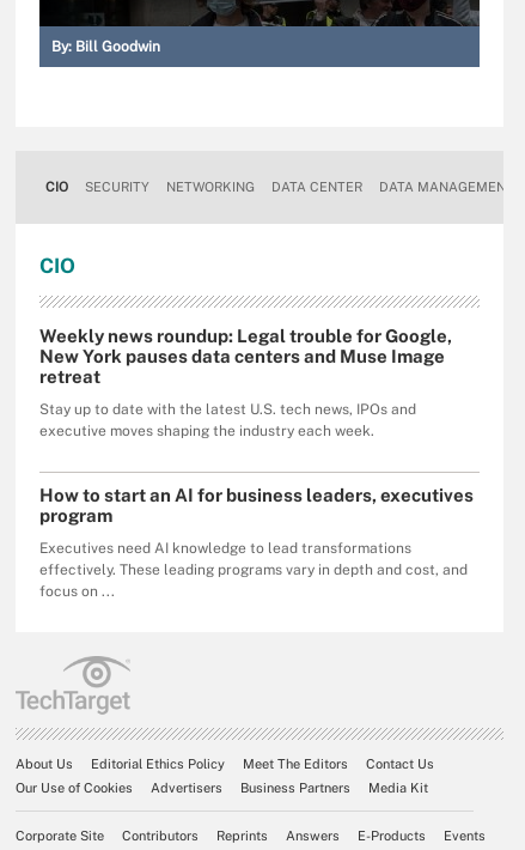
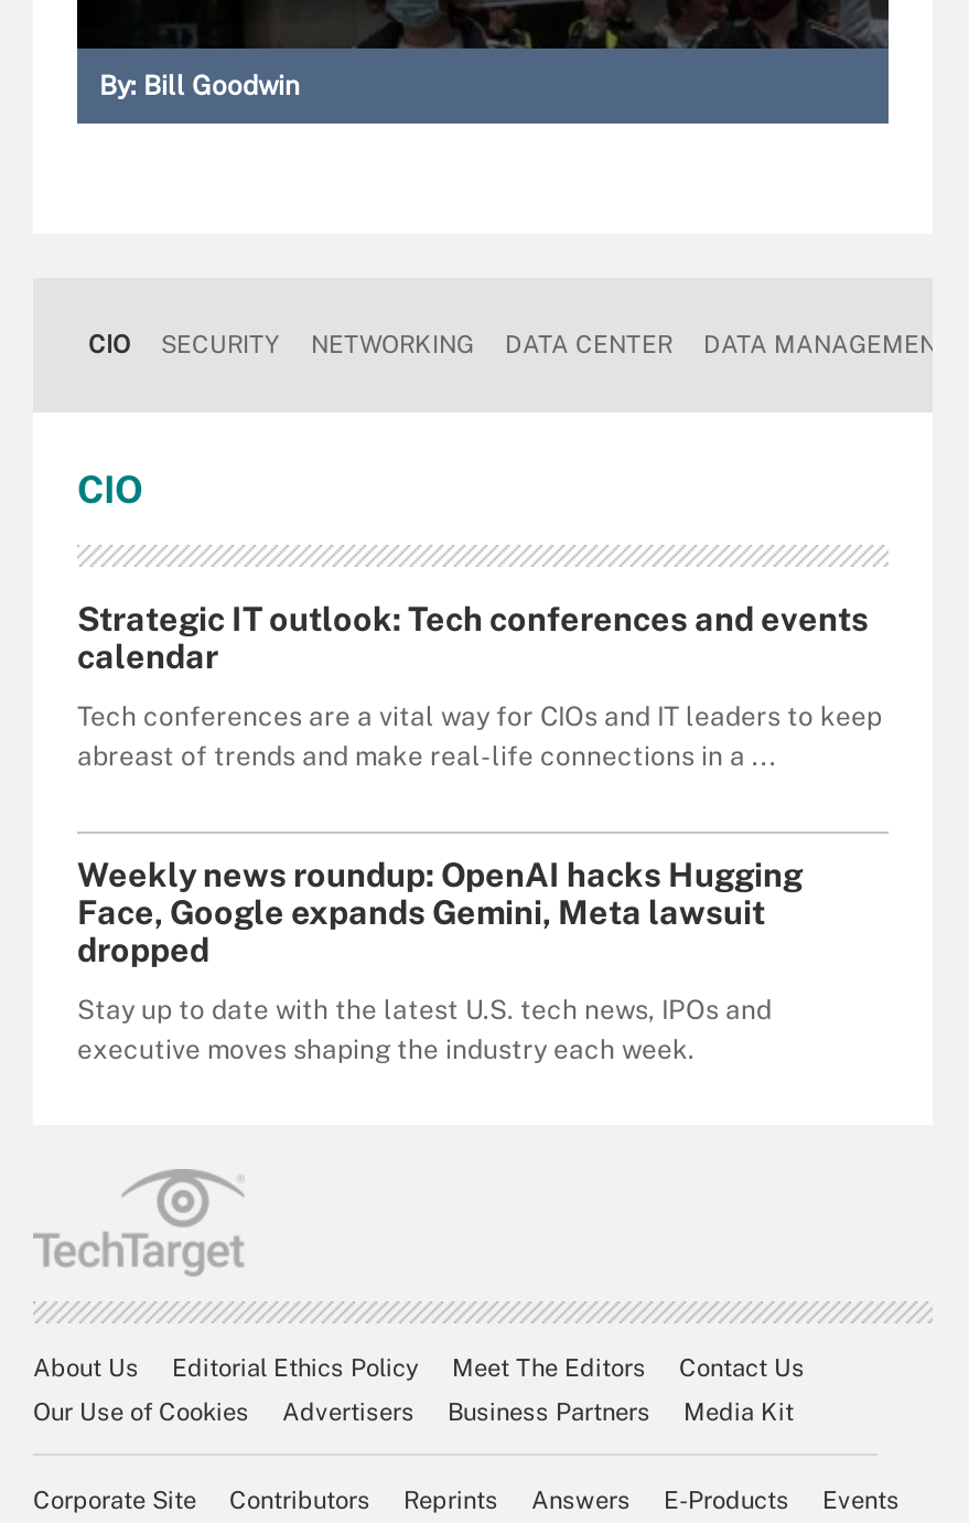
- Weekly news roundup: Legal trouble for Google,
- New York pauses data centers and Muse Image
- retreat
+ Strategic IT outlook: Tech conferences and events
+ calendar
+ Tech conferences are a vital way for CIOs and IT leaders to keep
+ abreast of trends and make real-life connections in a ...
+ Weekly news roundup: OpenAI hacks Hugging
+ Face, Google expands Gemini, Meta lawsuit
+ dropped

moved down: Stay up to date with the latest U.S. tech news, IPOs and | executive moves shaping the industry each week.

- How to start an AI for business leaders, executives
- program
- Executives need AI knowledge to lead transformations
- effectively. These leading programs vary in depth and cost, and
- focus on ...
